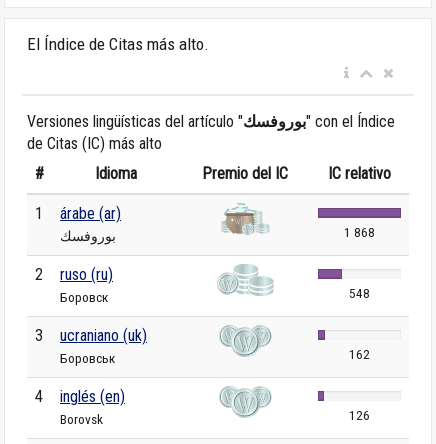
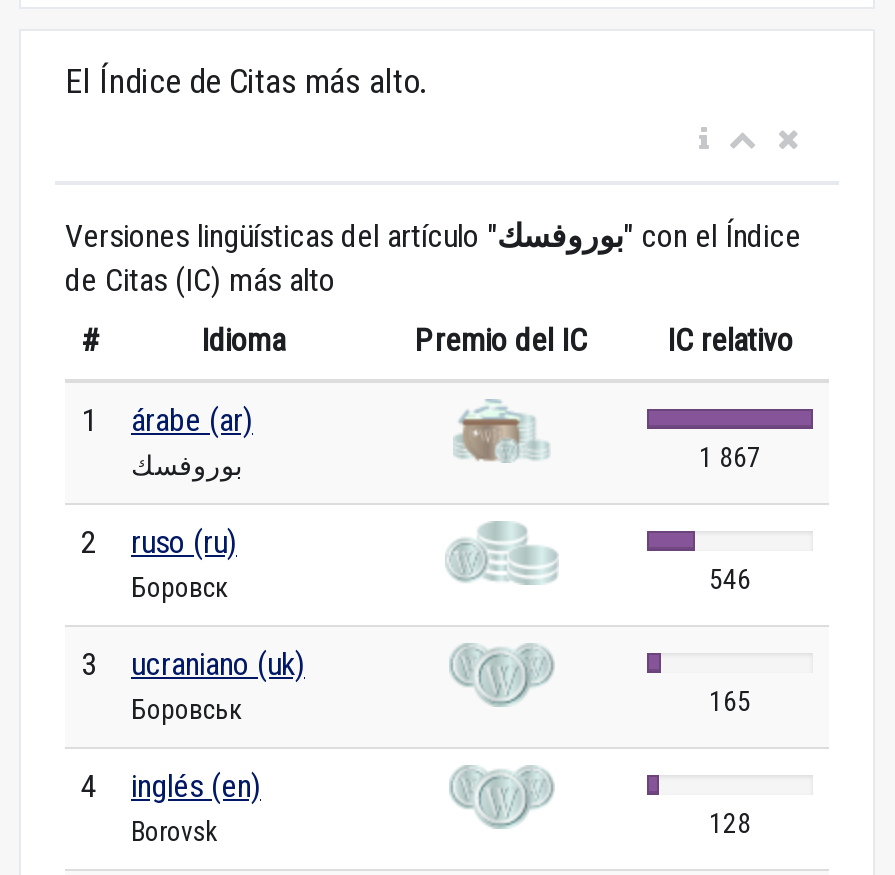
- 1 868
+ 1 867

- 548
+ 546

- 162
+ 165

- 126
+ 128
